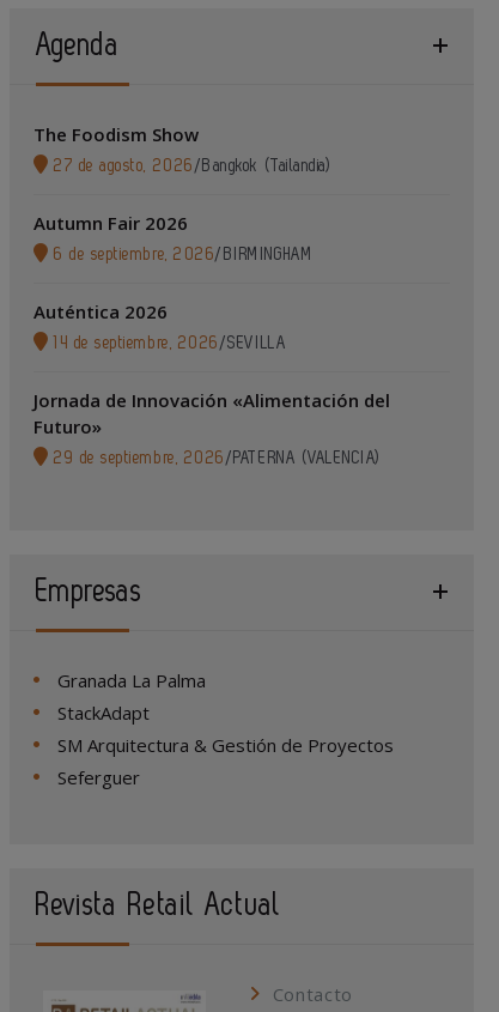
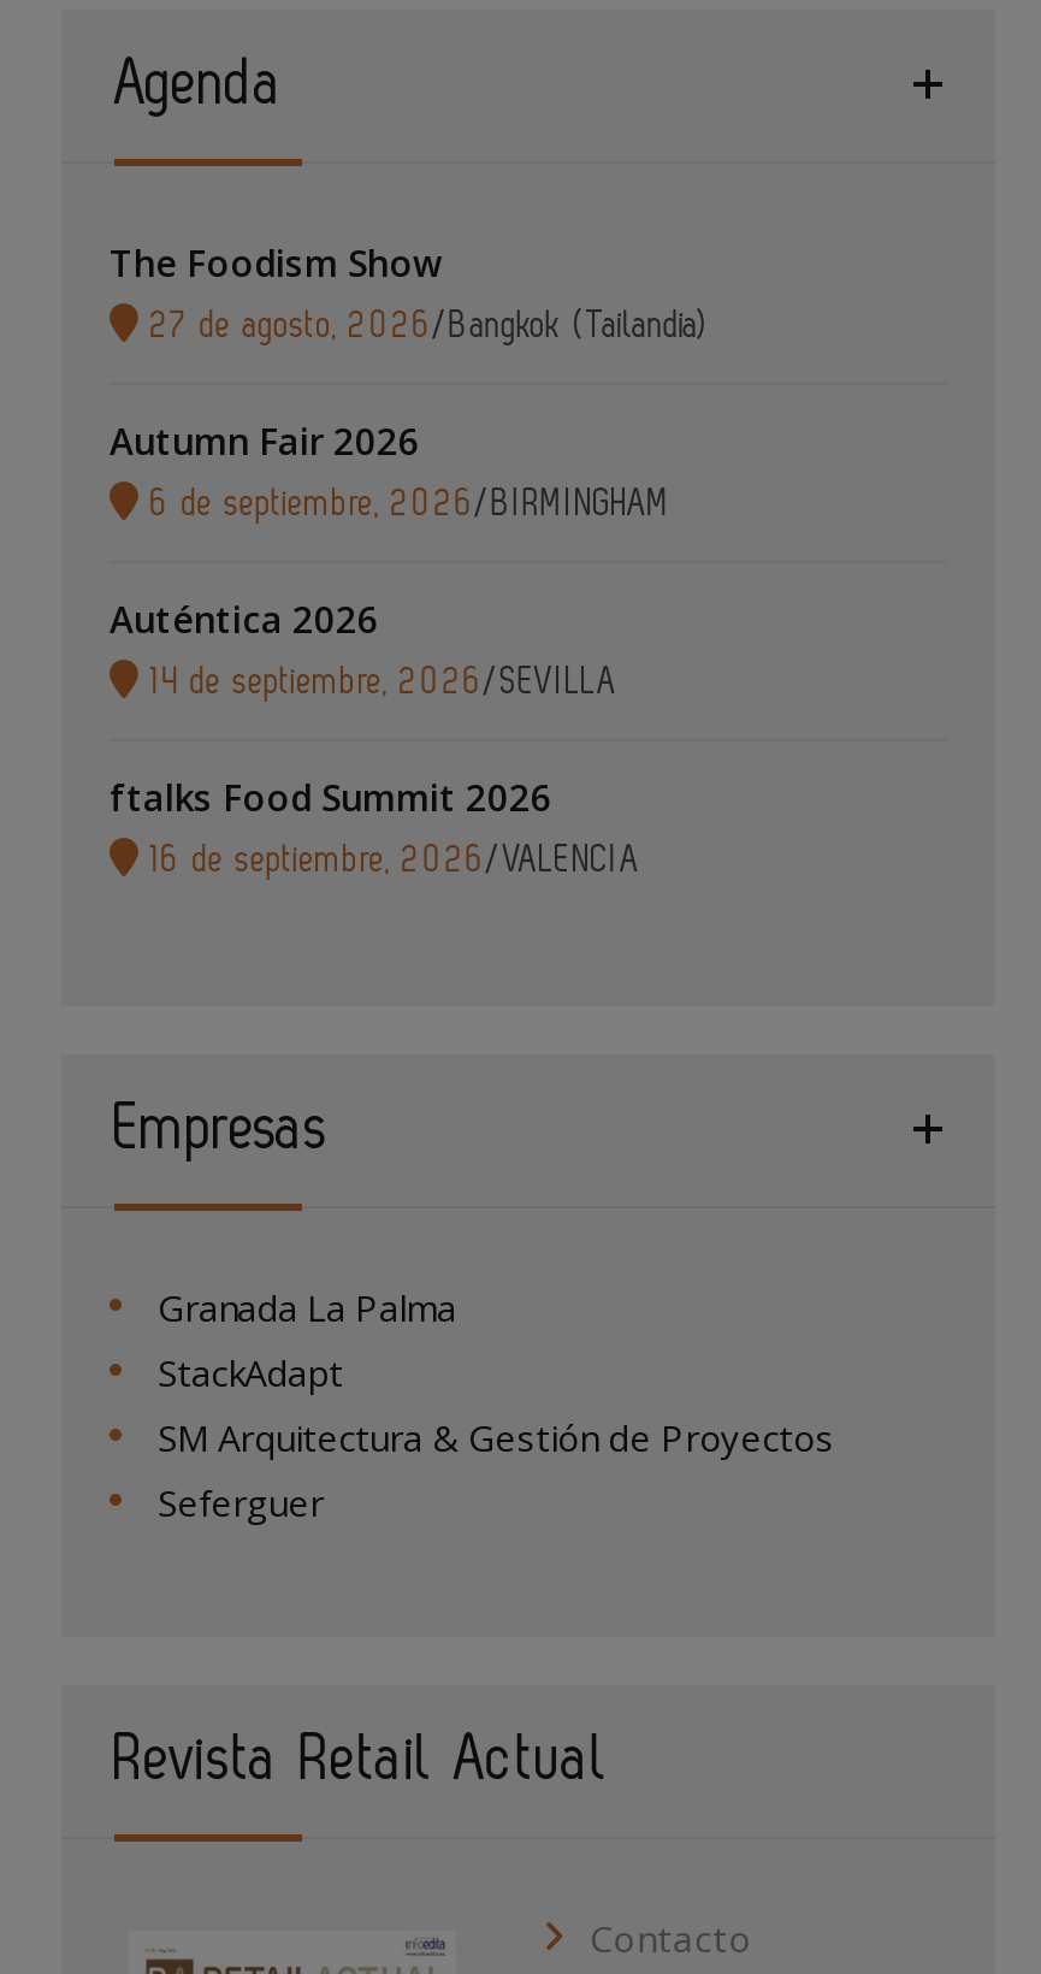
- Jornada de Innovación «Alimentación del
- Futuro»
- 29 de septiembre, 2026 /PATERNA (VALENCIA)
+ ftalks Food Summit 2026
+ 16 de septiembre, 2026/VALENCIA
